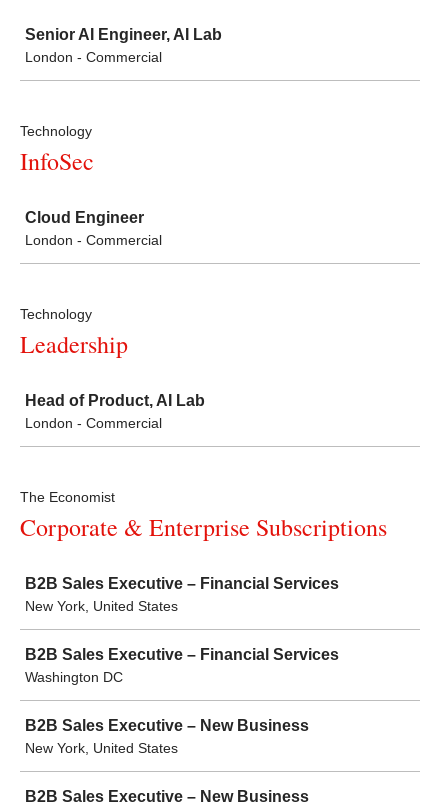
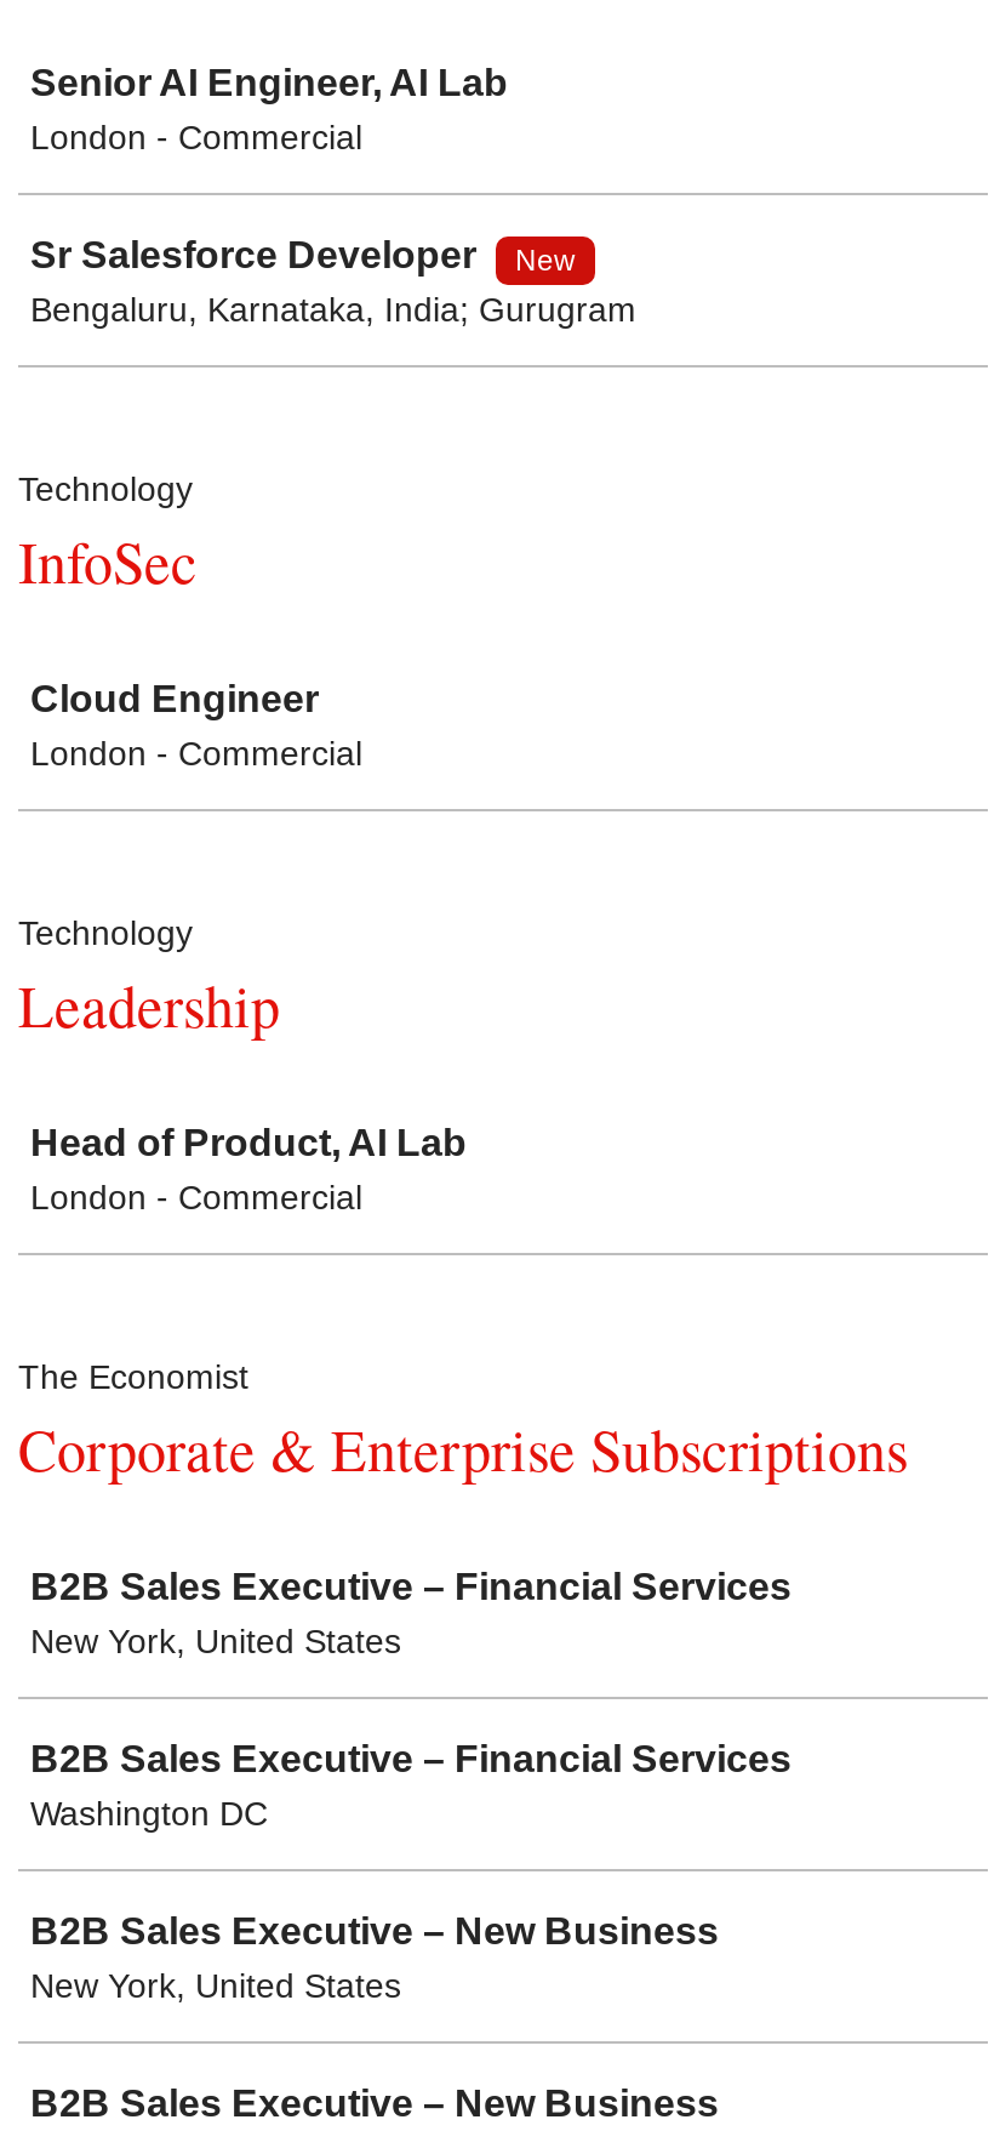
+ Sr Salesforce Developer
+ New
+ Bengaluru, Karnataka, India; Gurugram
